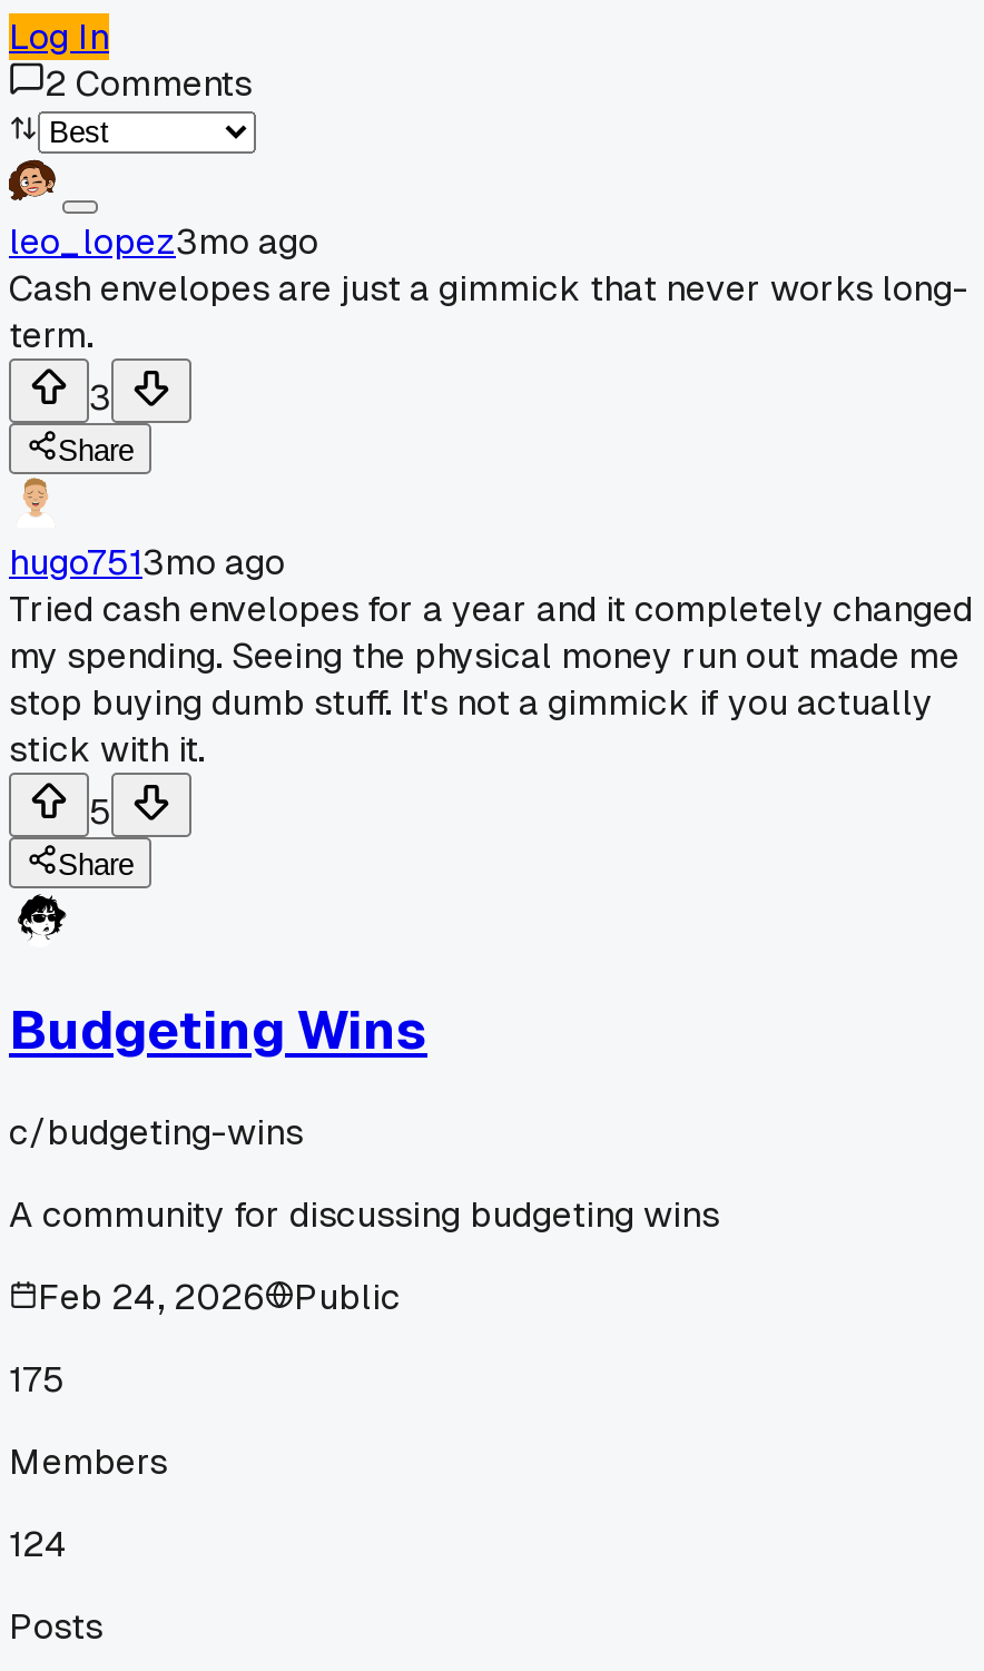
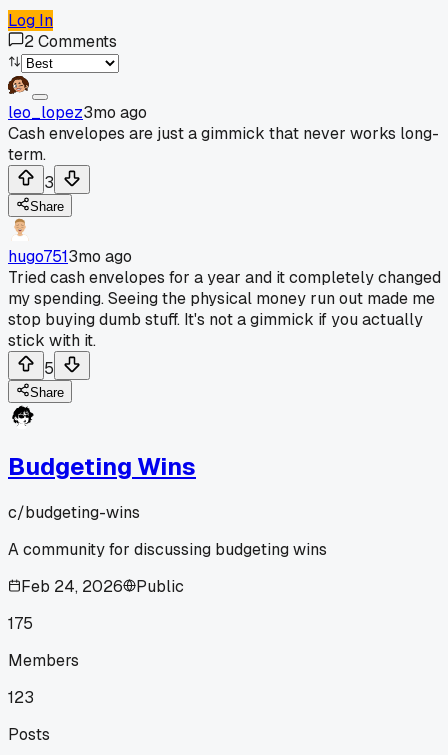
- 124
+ 123
